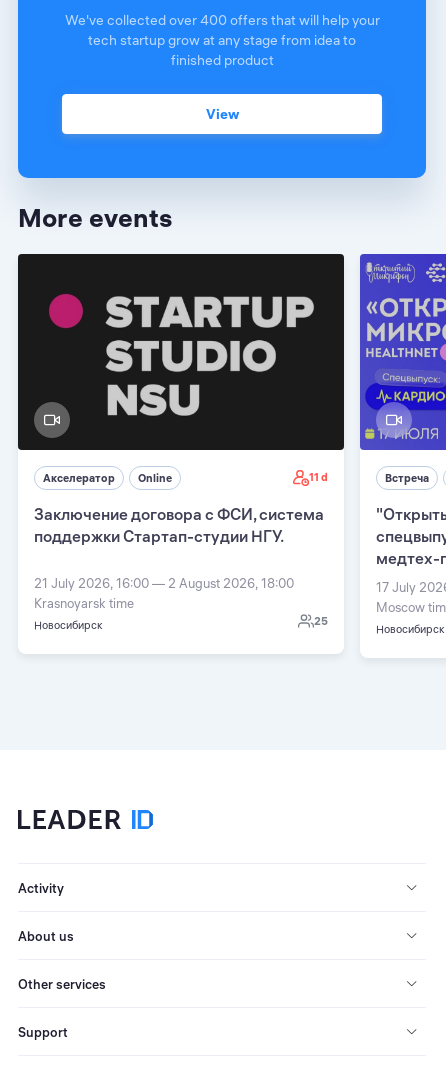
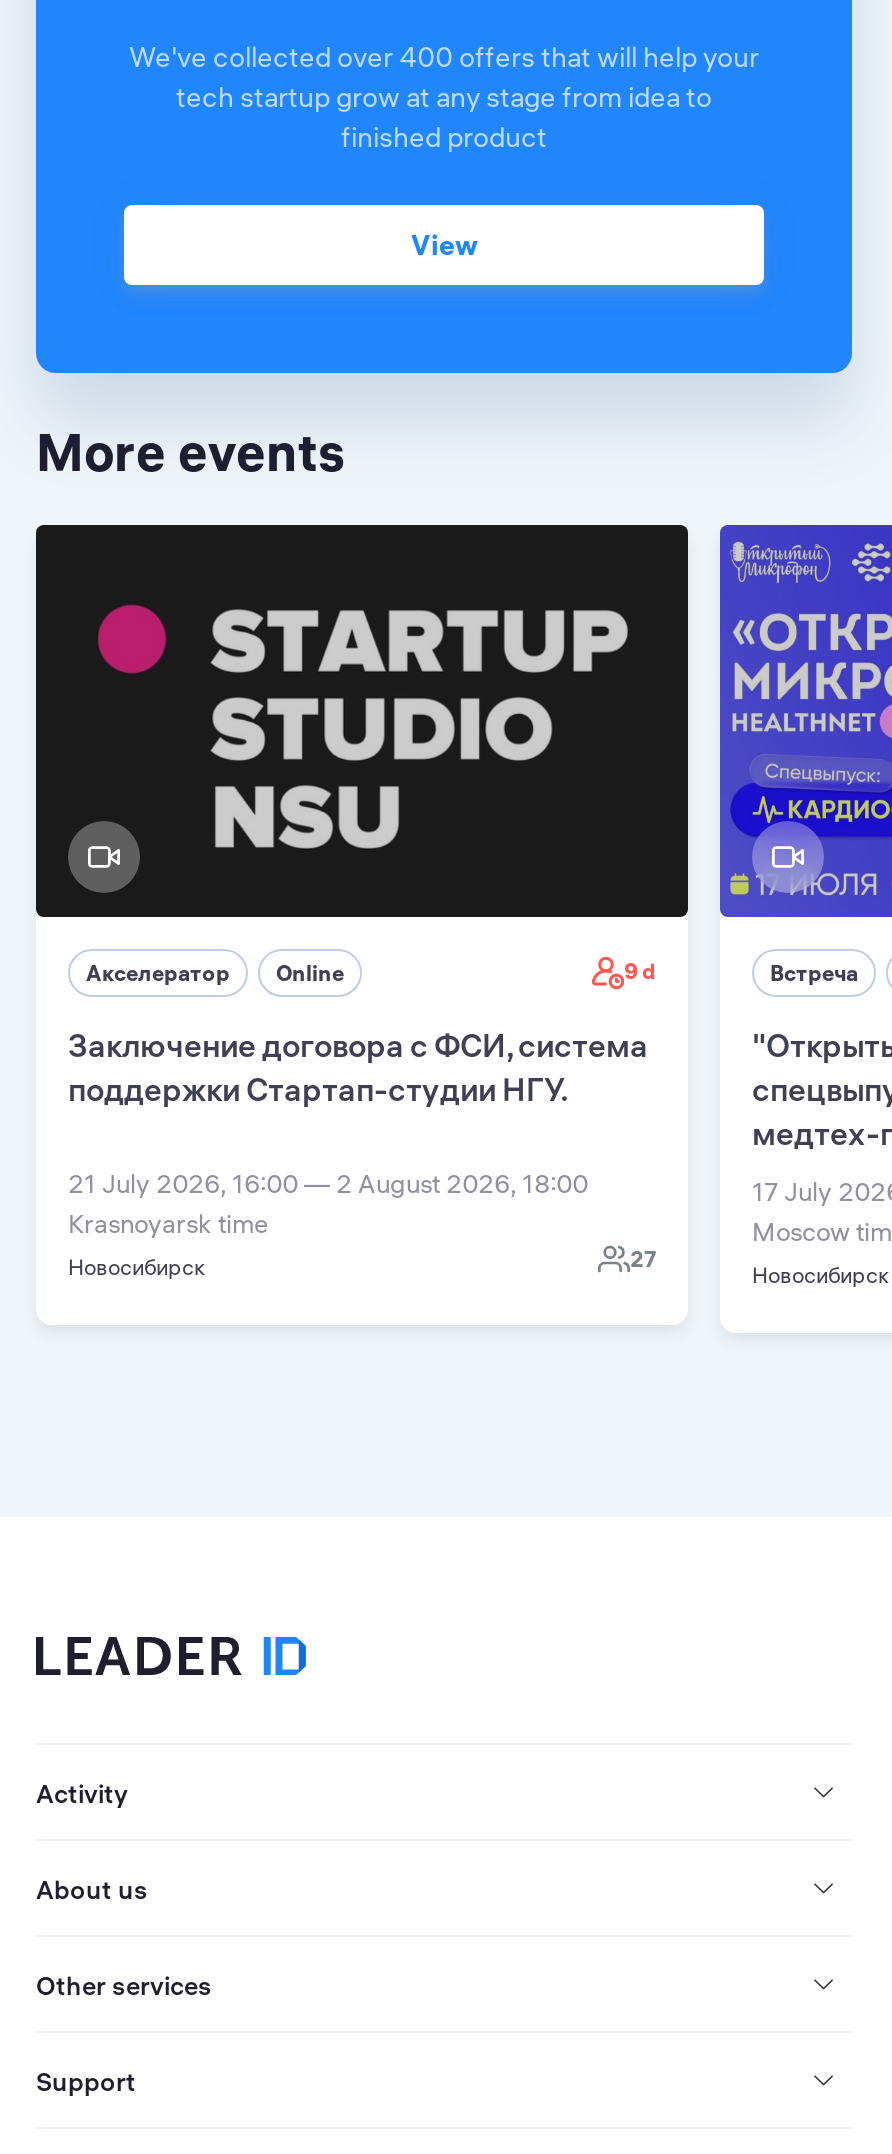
- 11 d
+ 9 d

- 25
+ 27
